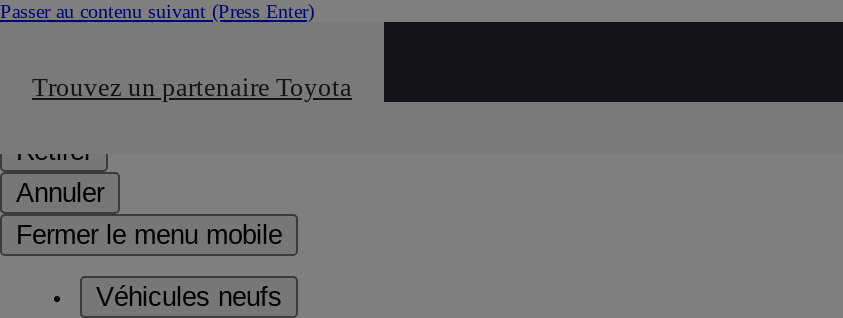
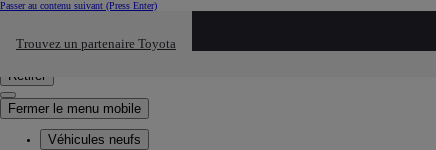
- Annuler
